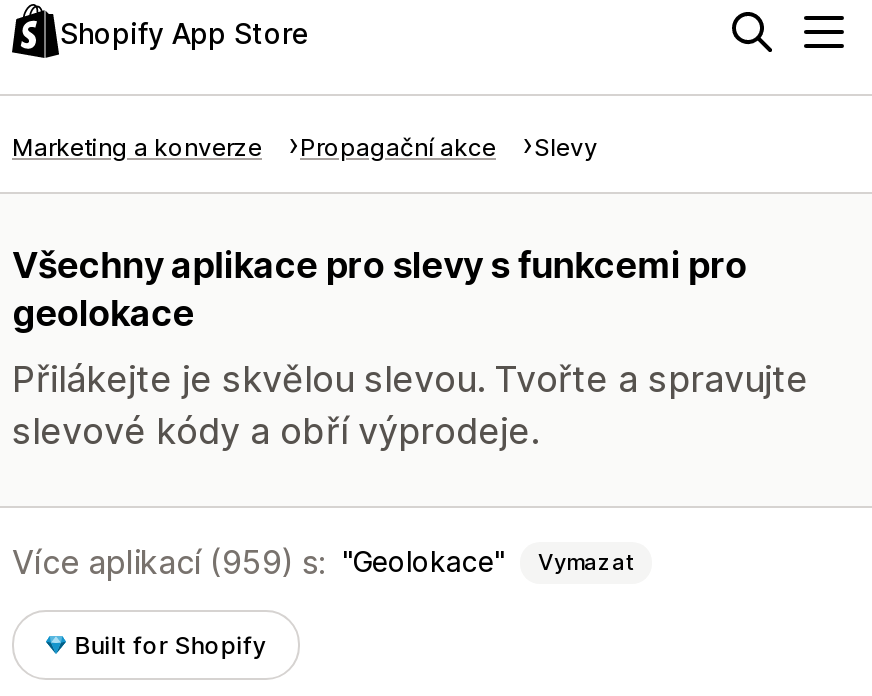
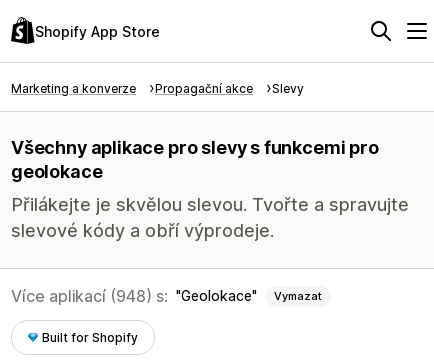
- Více aplikací (959) s:
+ Více aplikací (948) s:
